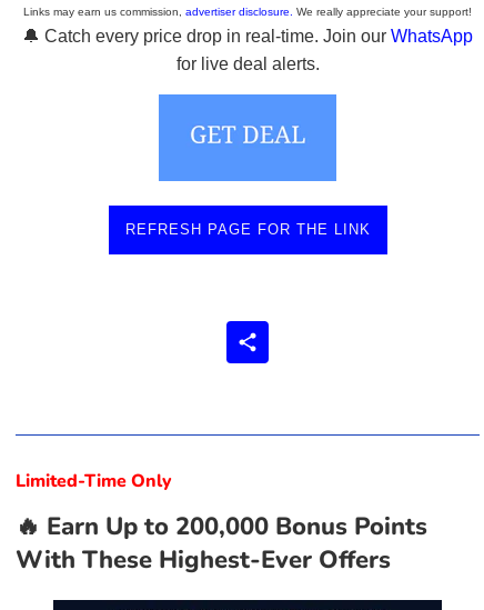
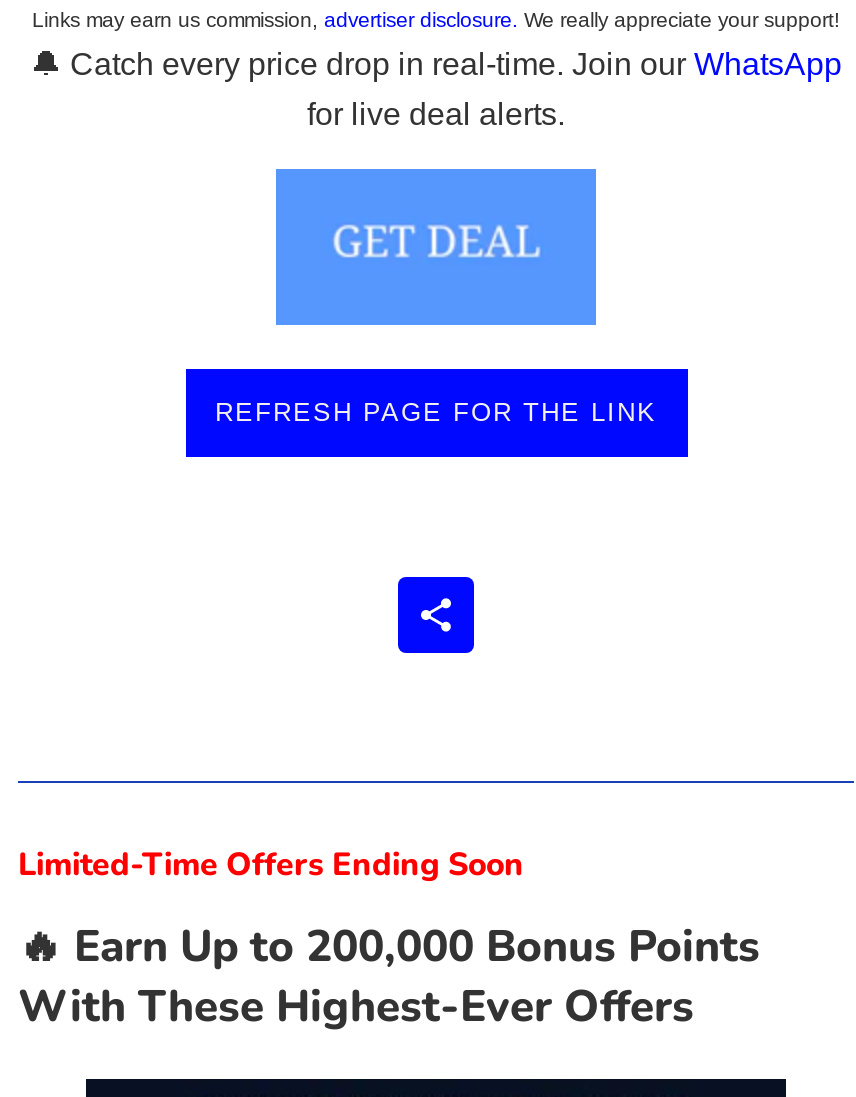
- Limited-Time Only
+ Limited-Time Offers Ending Soon
